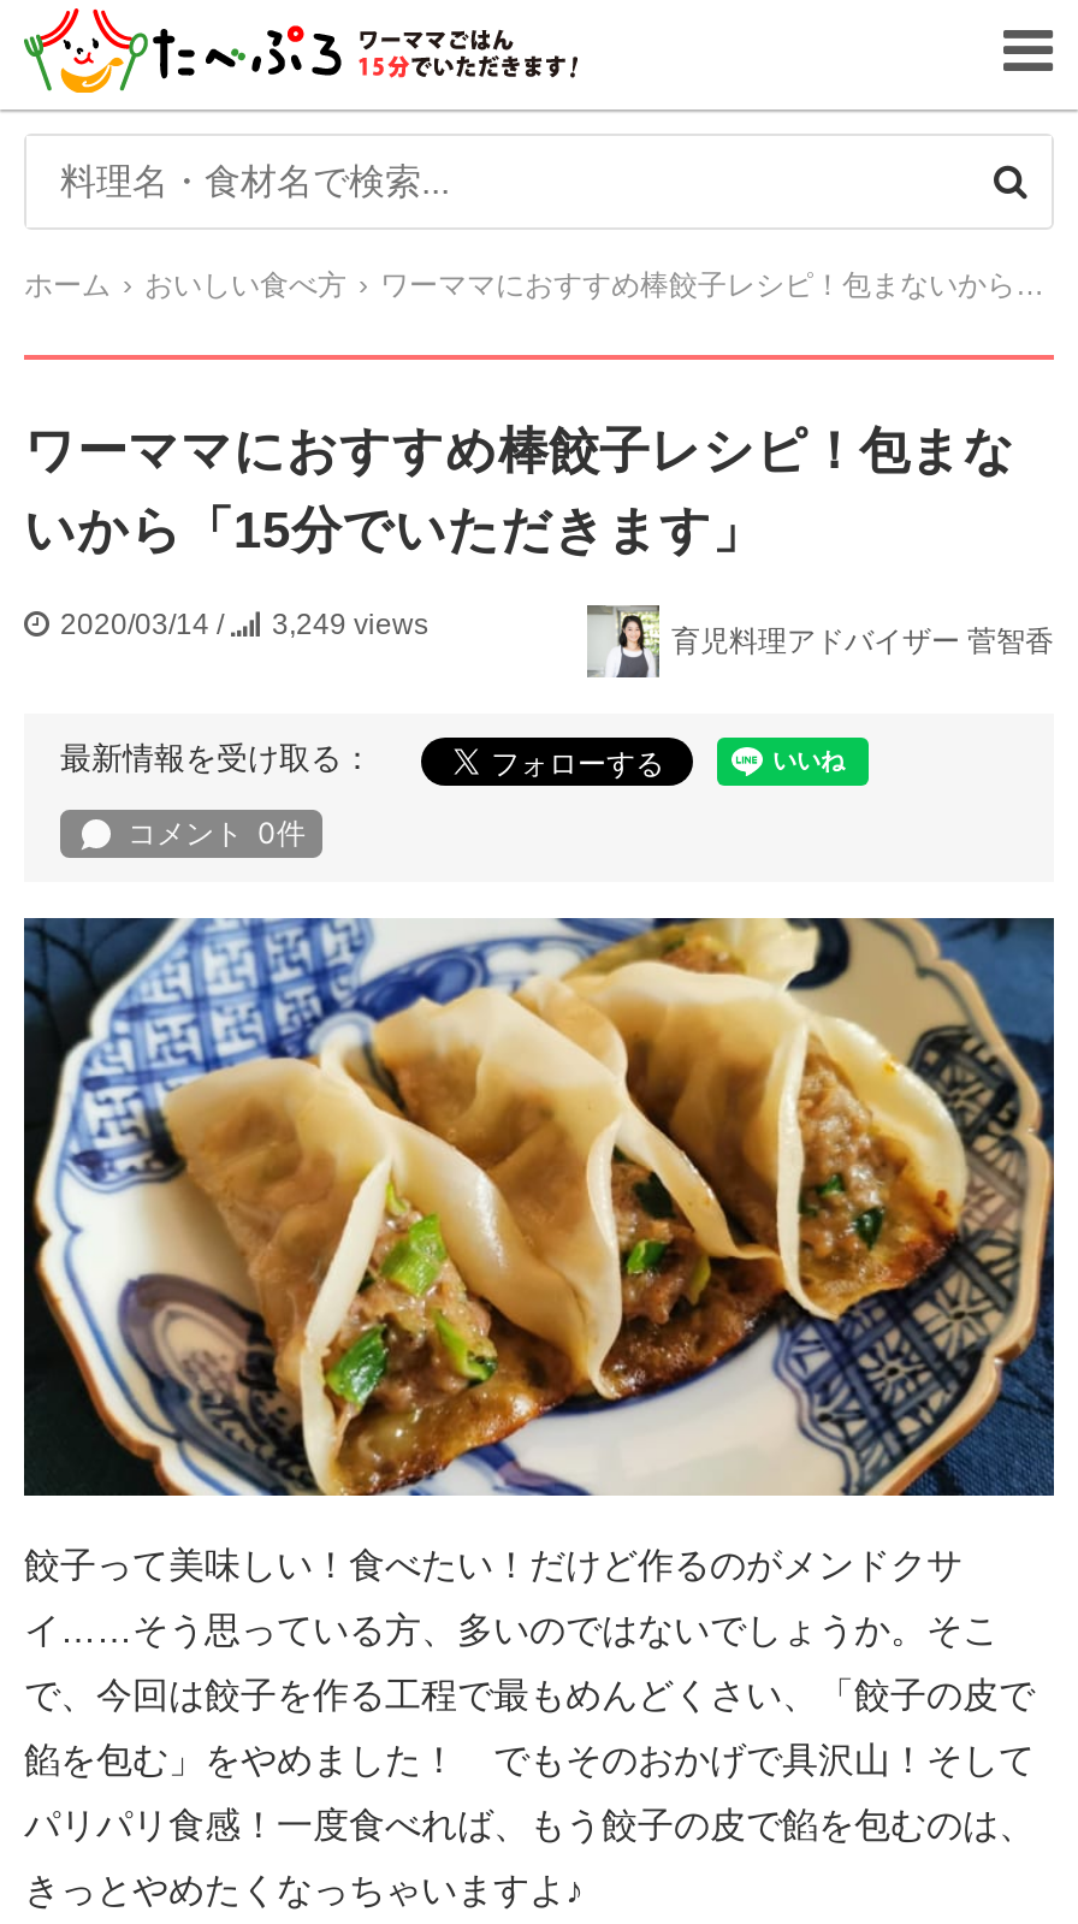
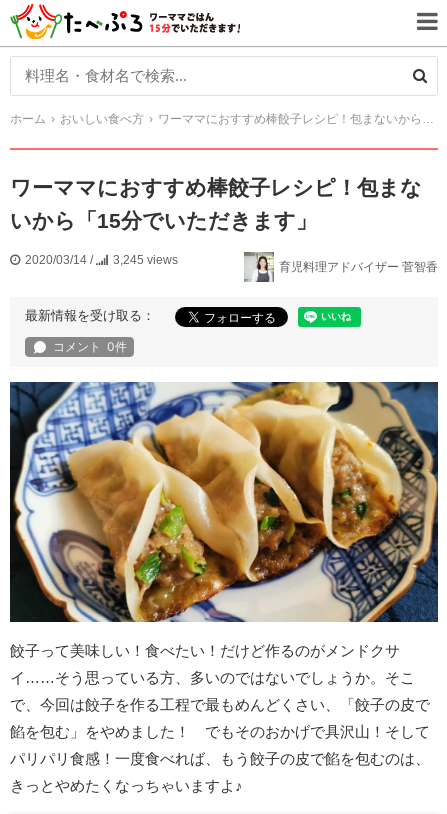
- 2020/03/14 / 3,249 views
+ 2020/03/14 / 3,245 views
